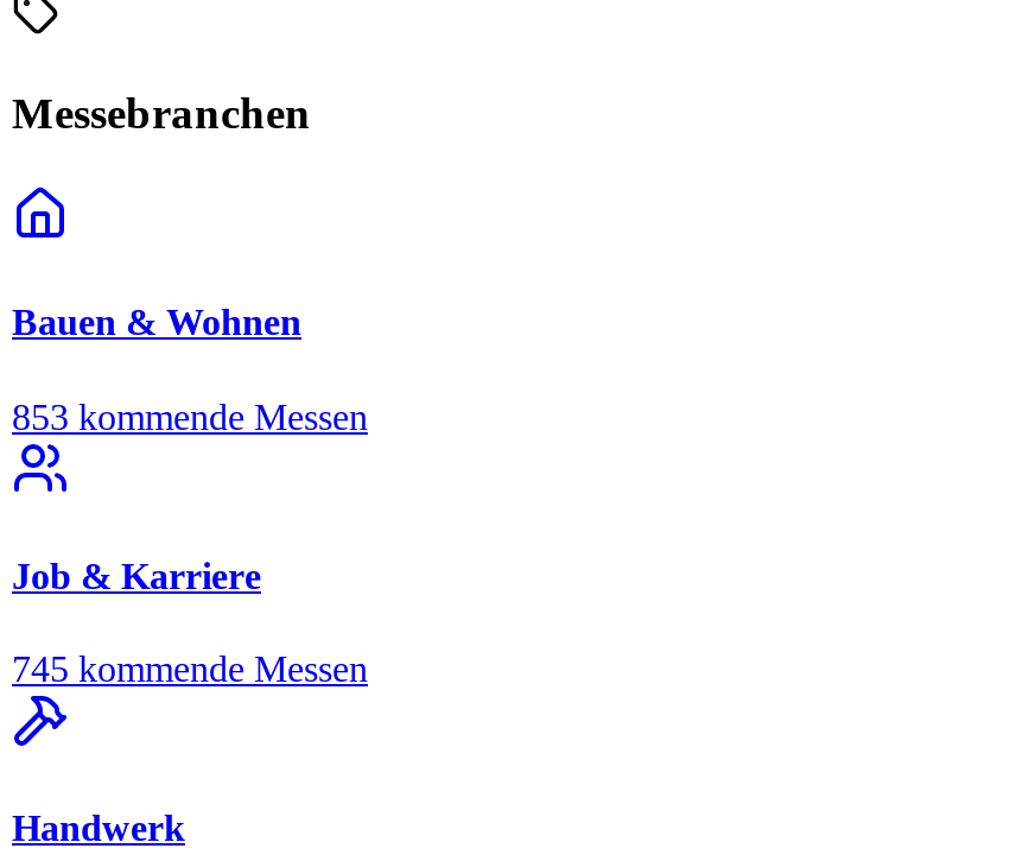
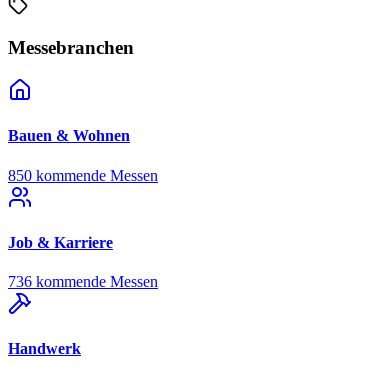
- 853 kommende Messen
+ 850 kommende Messen

- 745 kommende Messen
+ 736 kommende Messen
